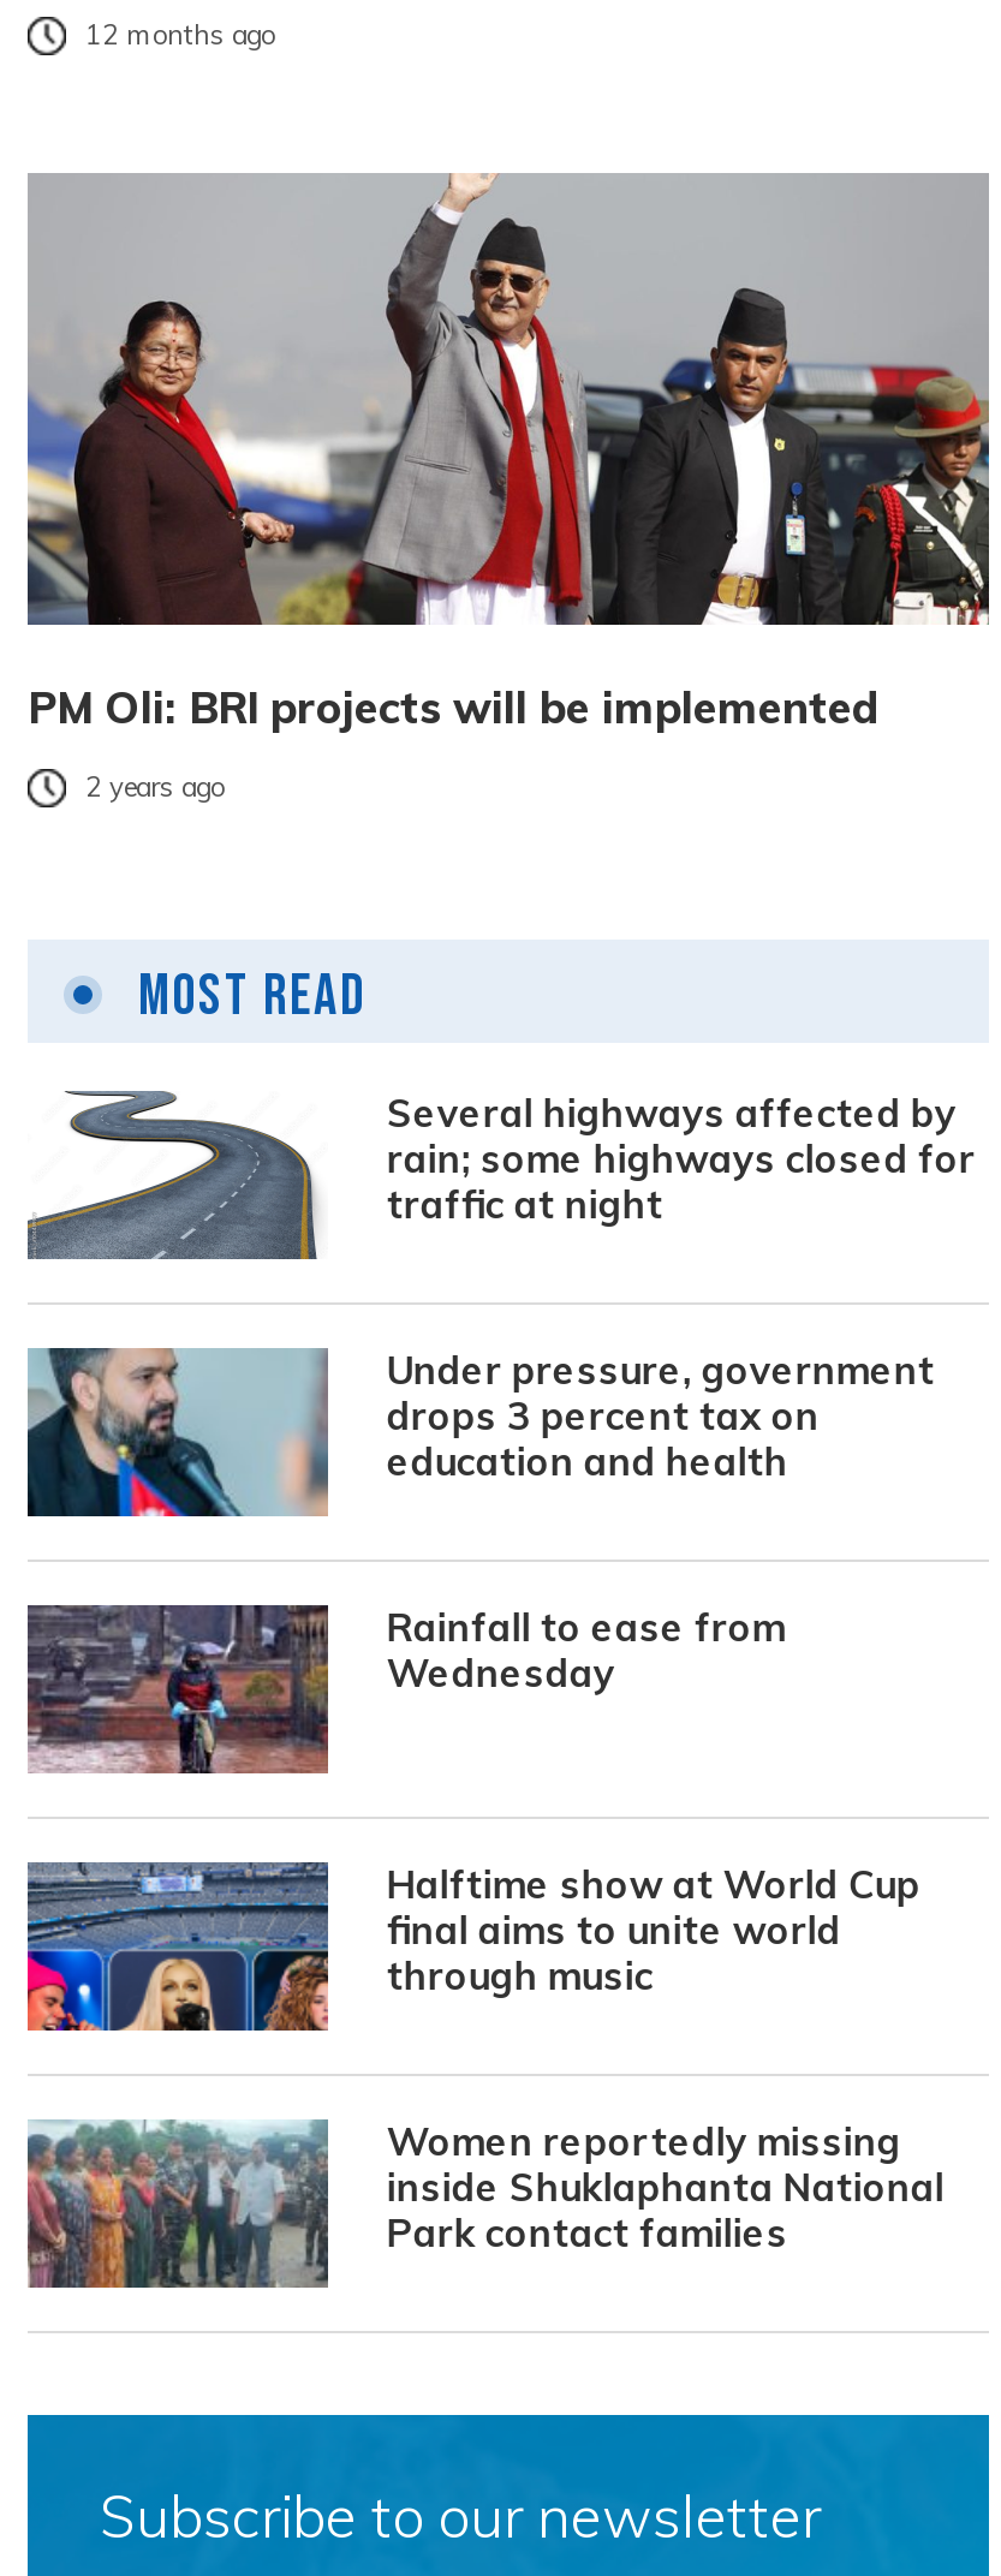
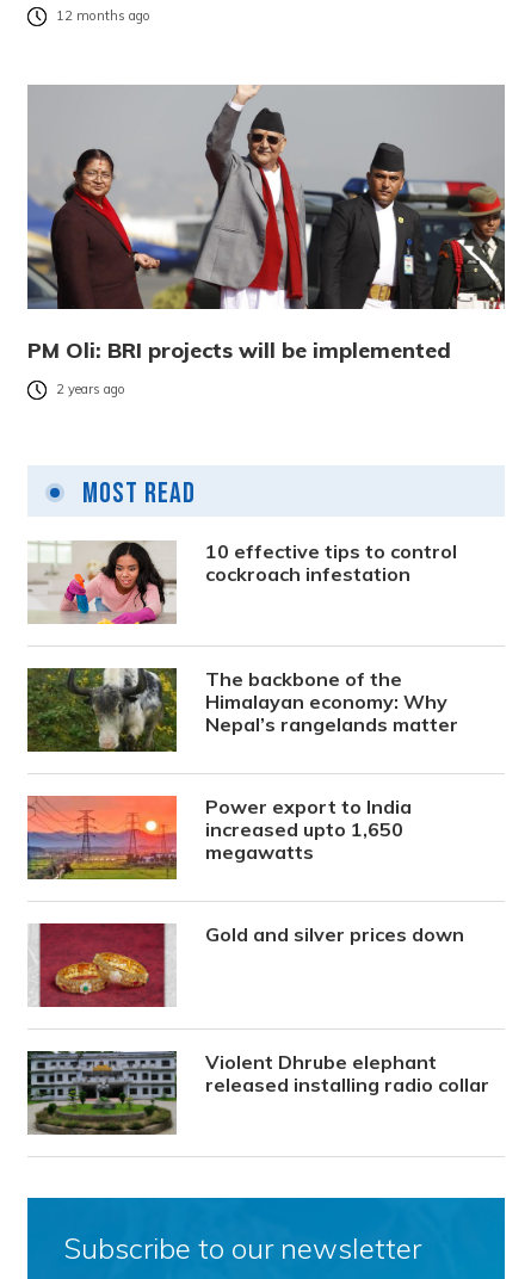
- [image]
- Several highways affected by
- rain; some highways closed for
- traffic at night
+ [image]
+ 10 effective tips to control
+ cockroach infestation

- [image]
- Under pressure, government
- drops 3 percent tax on
- education and health
+ [image]
+ The backbone of the
+ Himalayan economy: Why
+ Nepal’s rangelands matter

- [image]
- Rainfall to ease from
- Wednesday
+ [image]
+ Power export to India
+ increased upto 1,650
+ megawatts

- [image]
- Halftime show at World Cup
- final aims to unite world
- through music
+ [image]
+ Gold and silver prices down

- [image]
- Women reportedly missing
- inside Shuklaphanta National
- Park contact families
+ [image]
+ Violent Dhrube elephant
+ released installing radio collar
